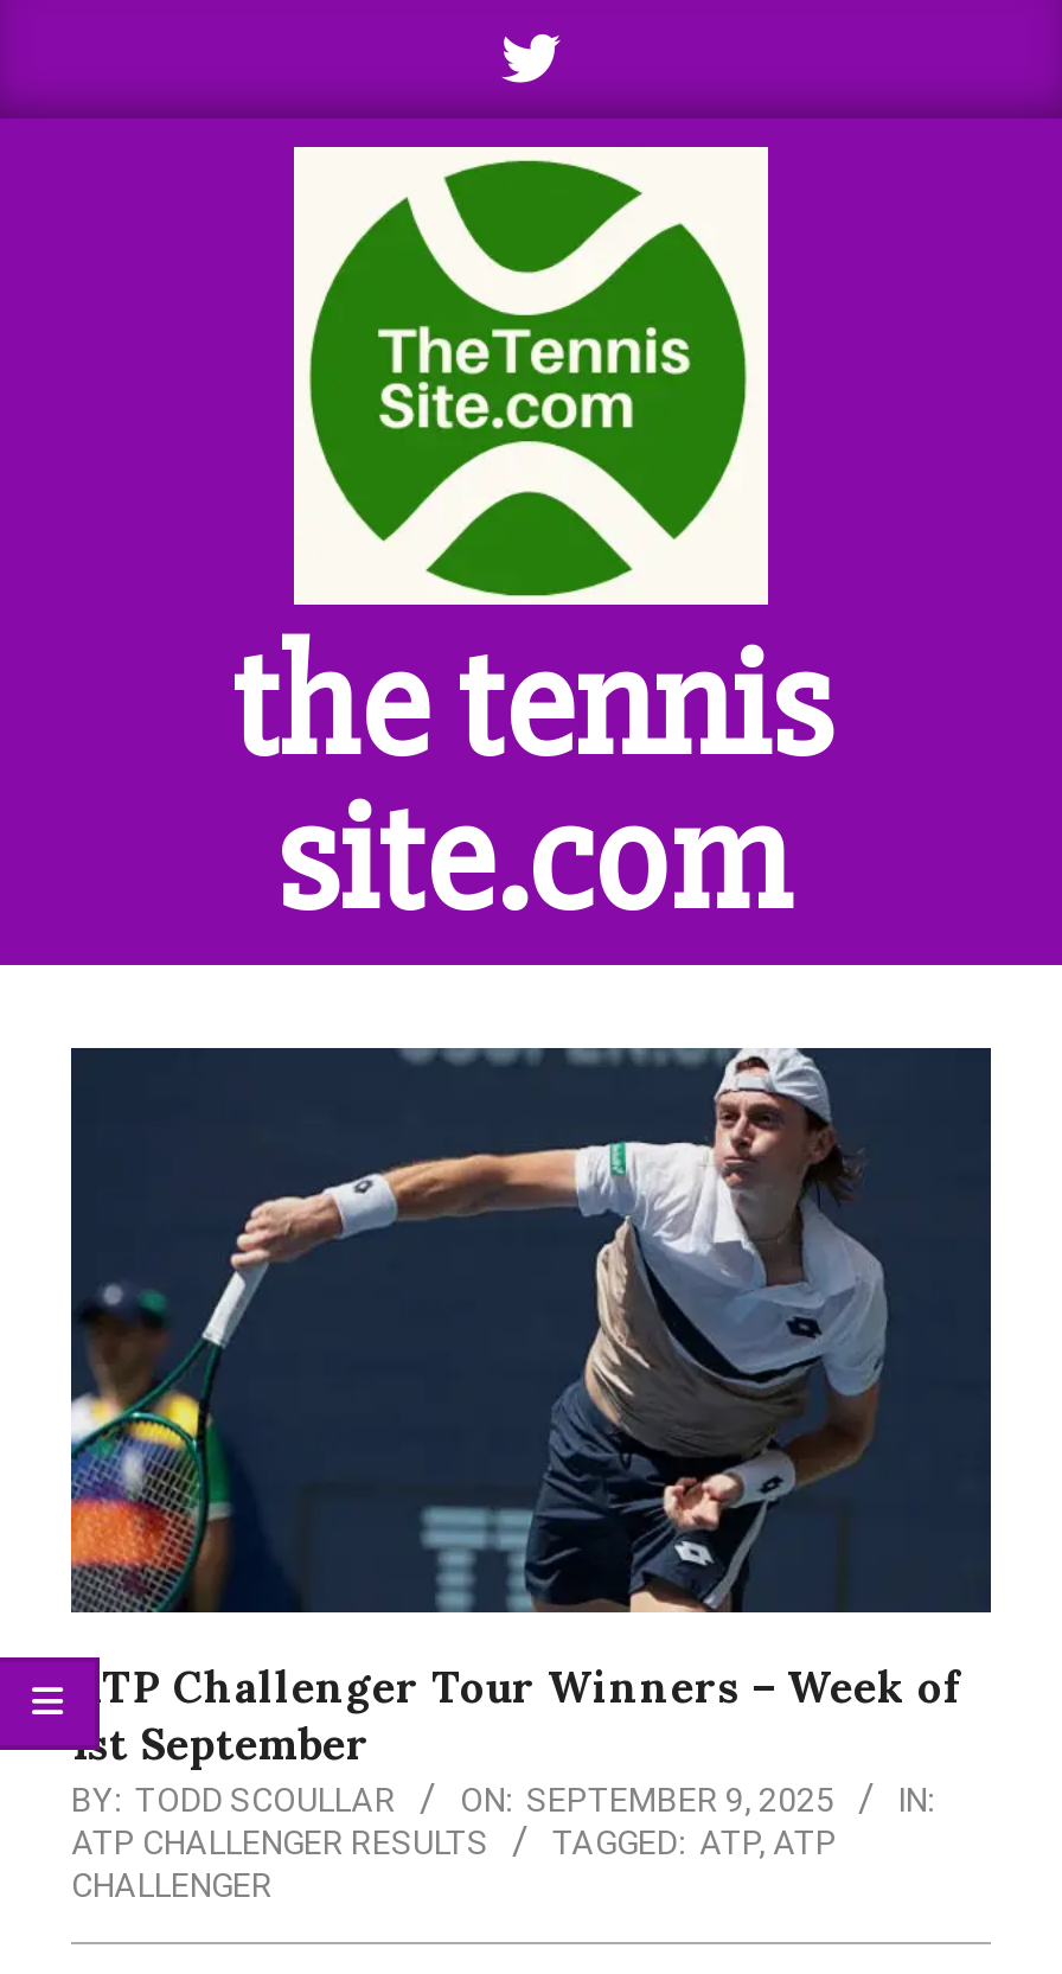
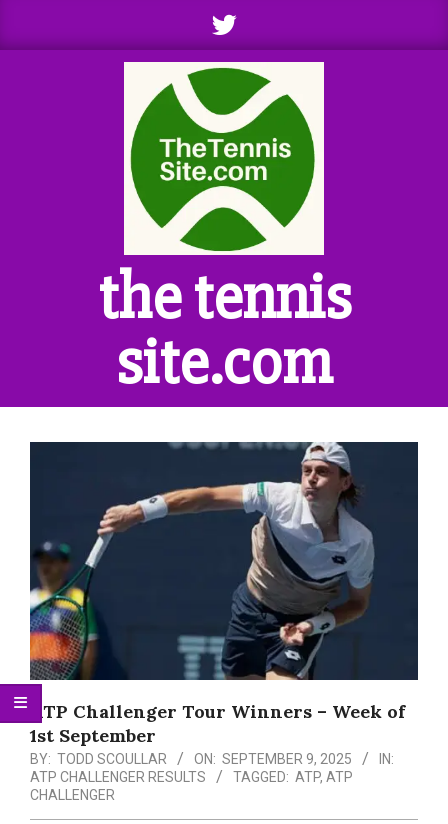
- [image]
+ [image]
